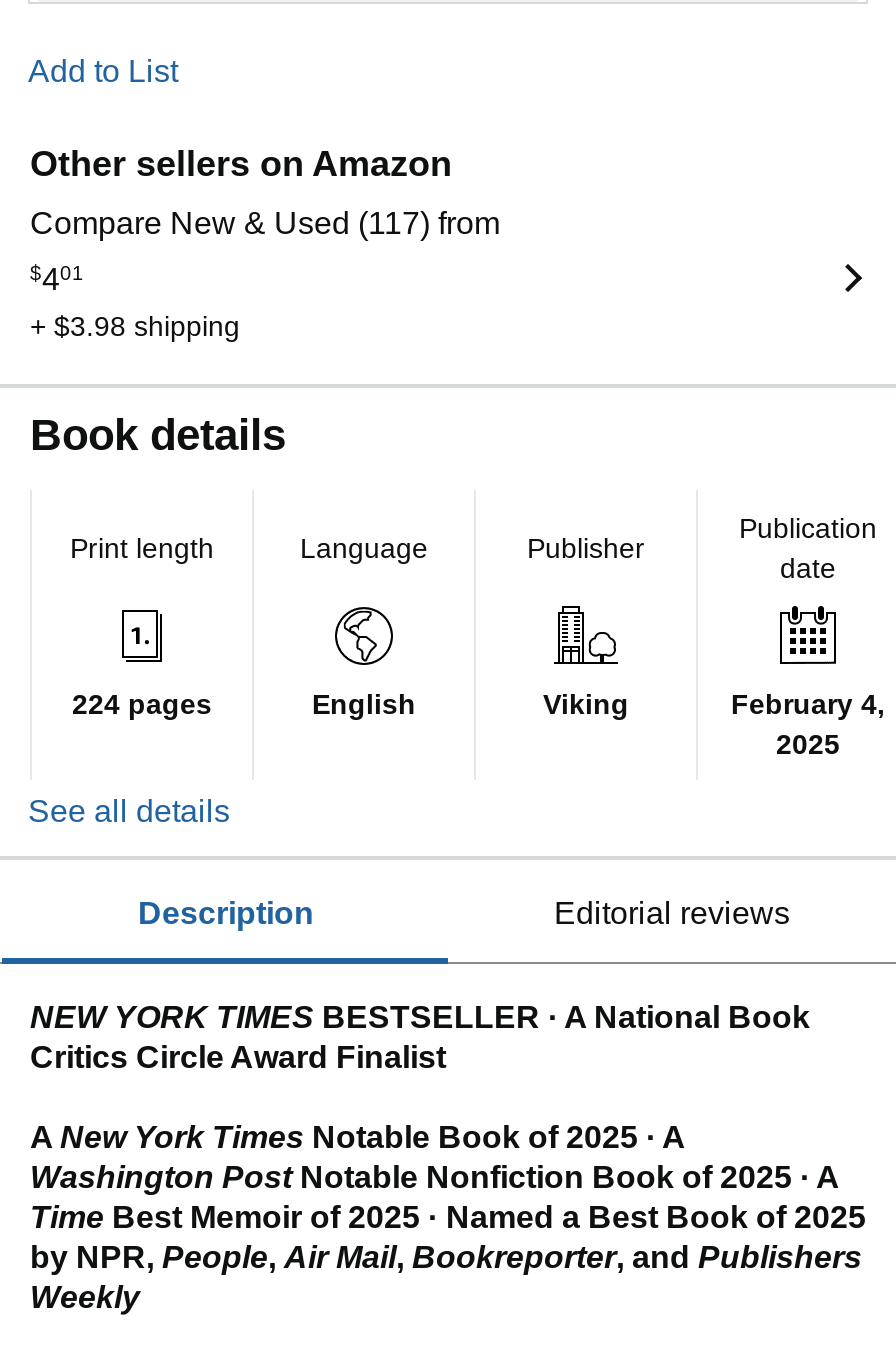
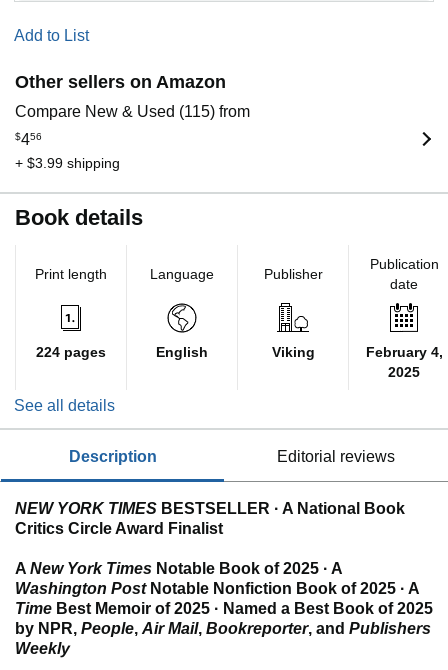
- Compare New & Used (117) from
+ Compare New & Used (115) from

- $401
+ $456

- + $3.98 shipping
+ + $3.99 shipping
